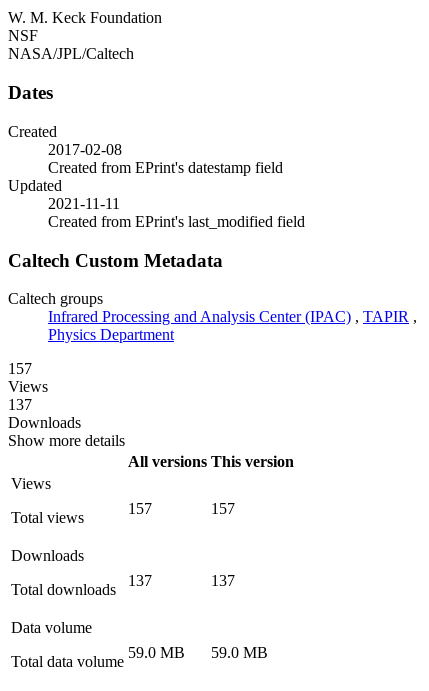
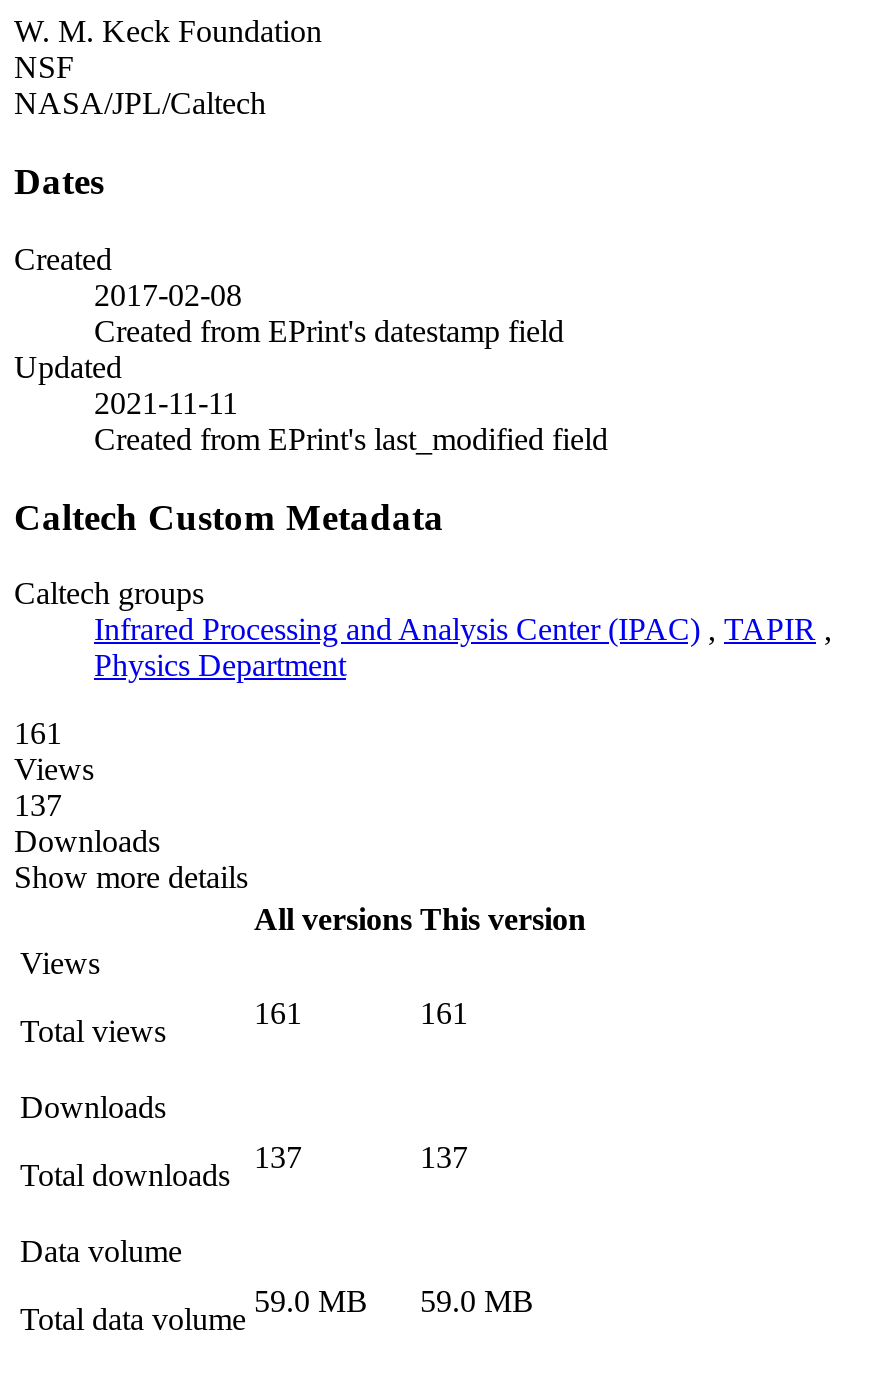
- 157
+ 161

- 157
+ 161

- 157
+ 161
